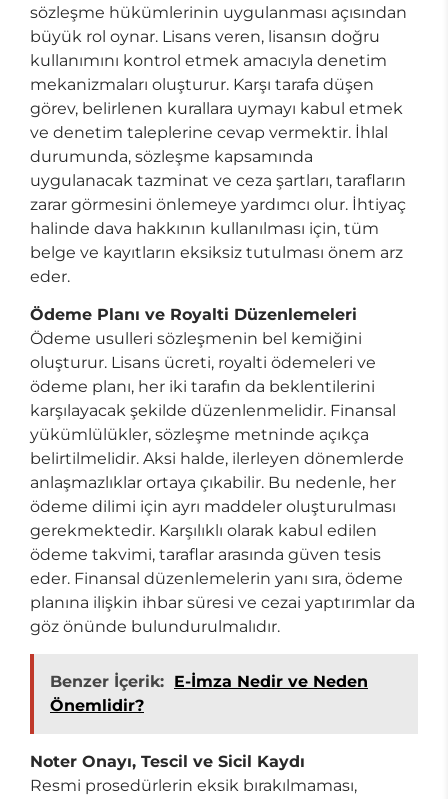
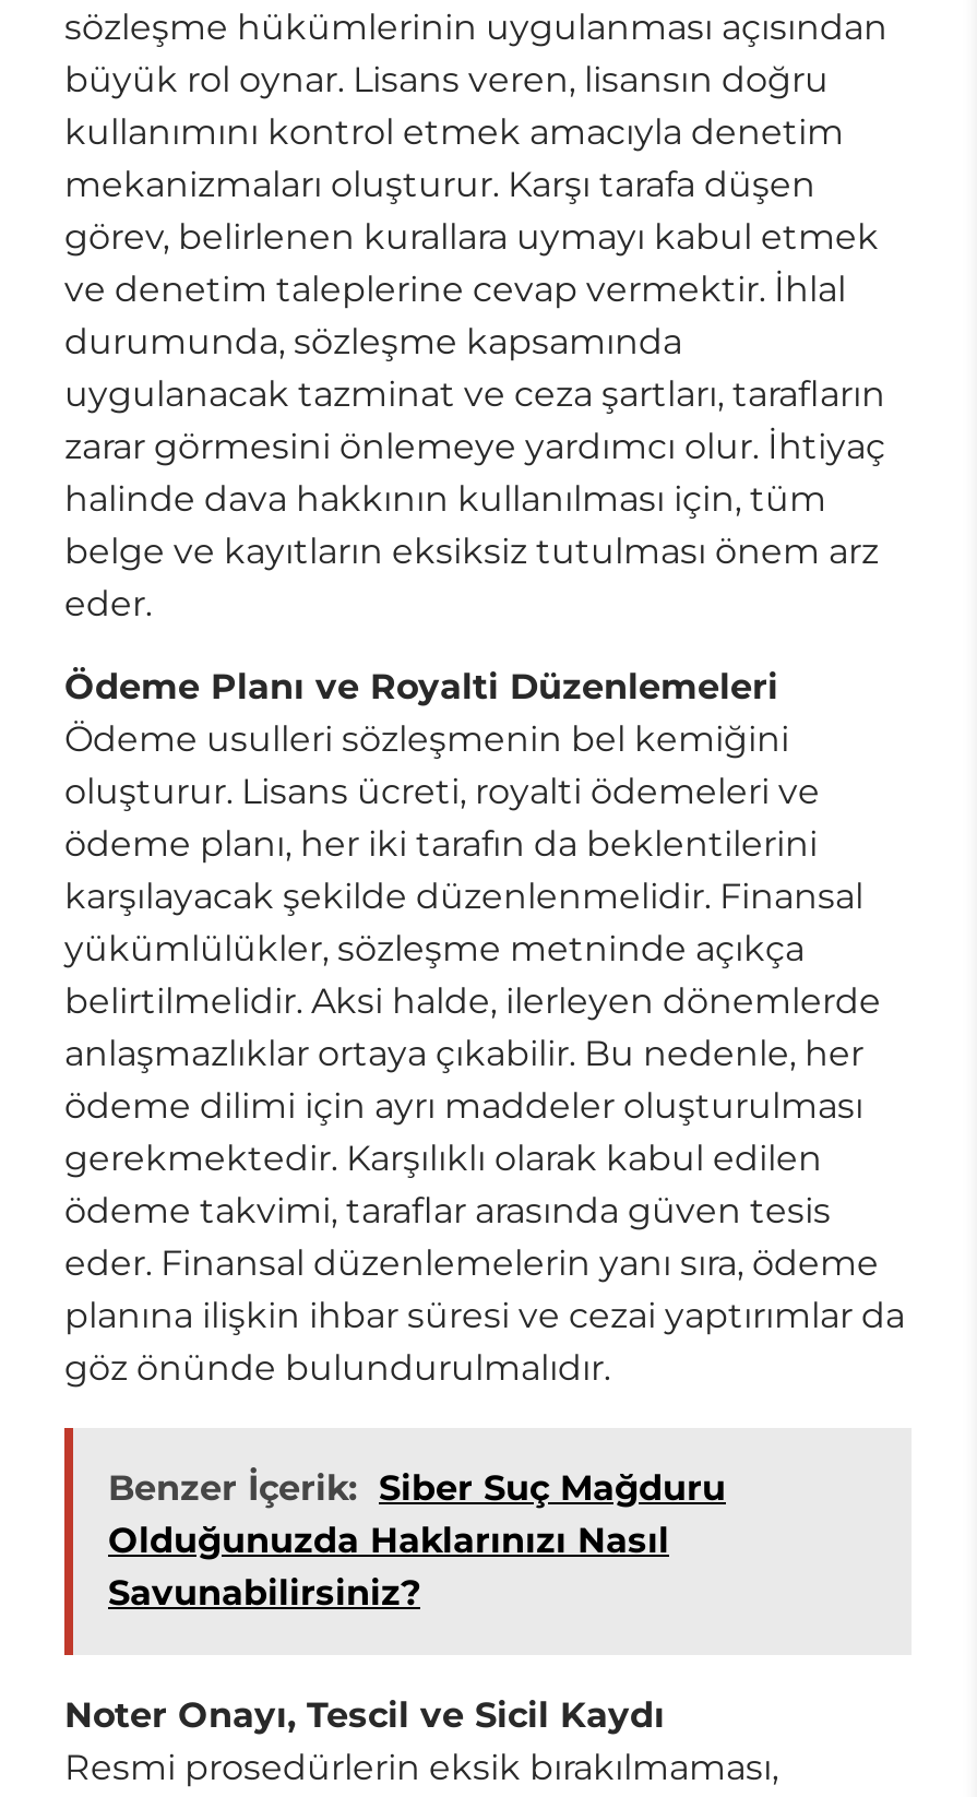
- Benzer İçerik: E-İmza Nedir ve Neden
- Önemlidir?
+ Benzer İçerik: Siber Suç Mağduru
+ Olduğunuzda Haklarınızı Nasıl
+ Savunabilirsiniz?
